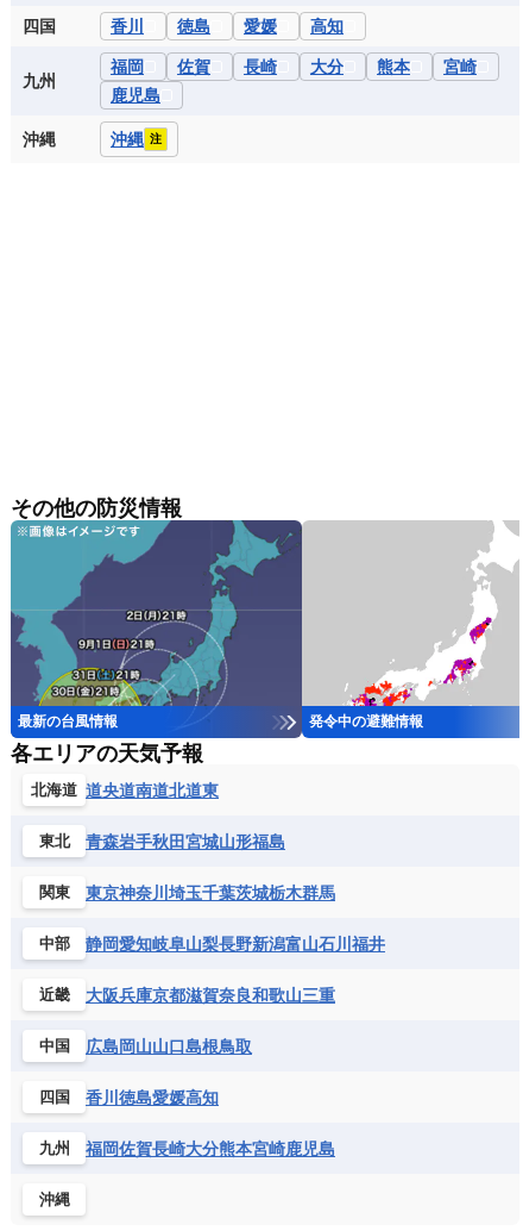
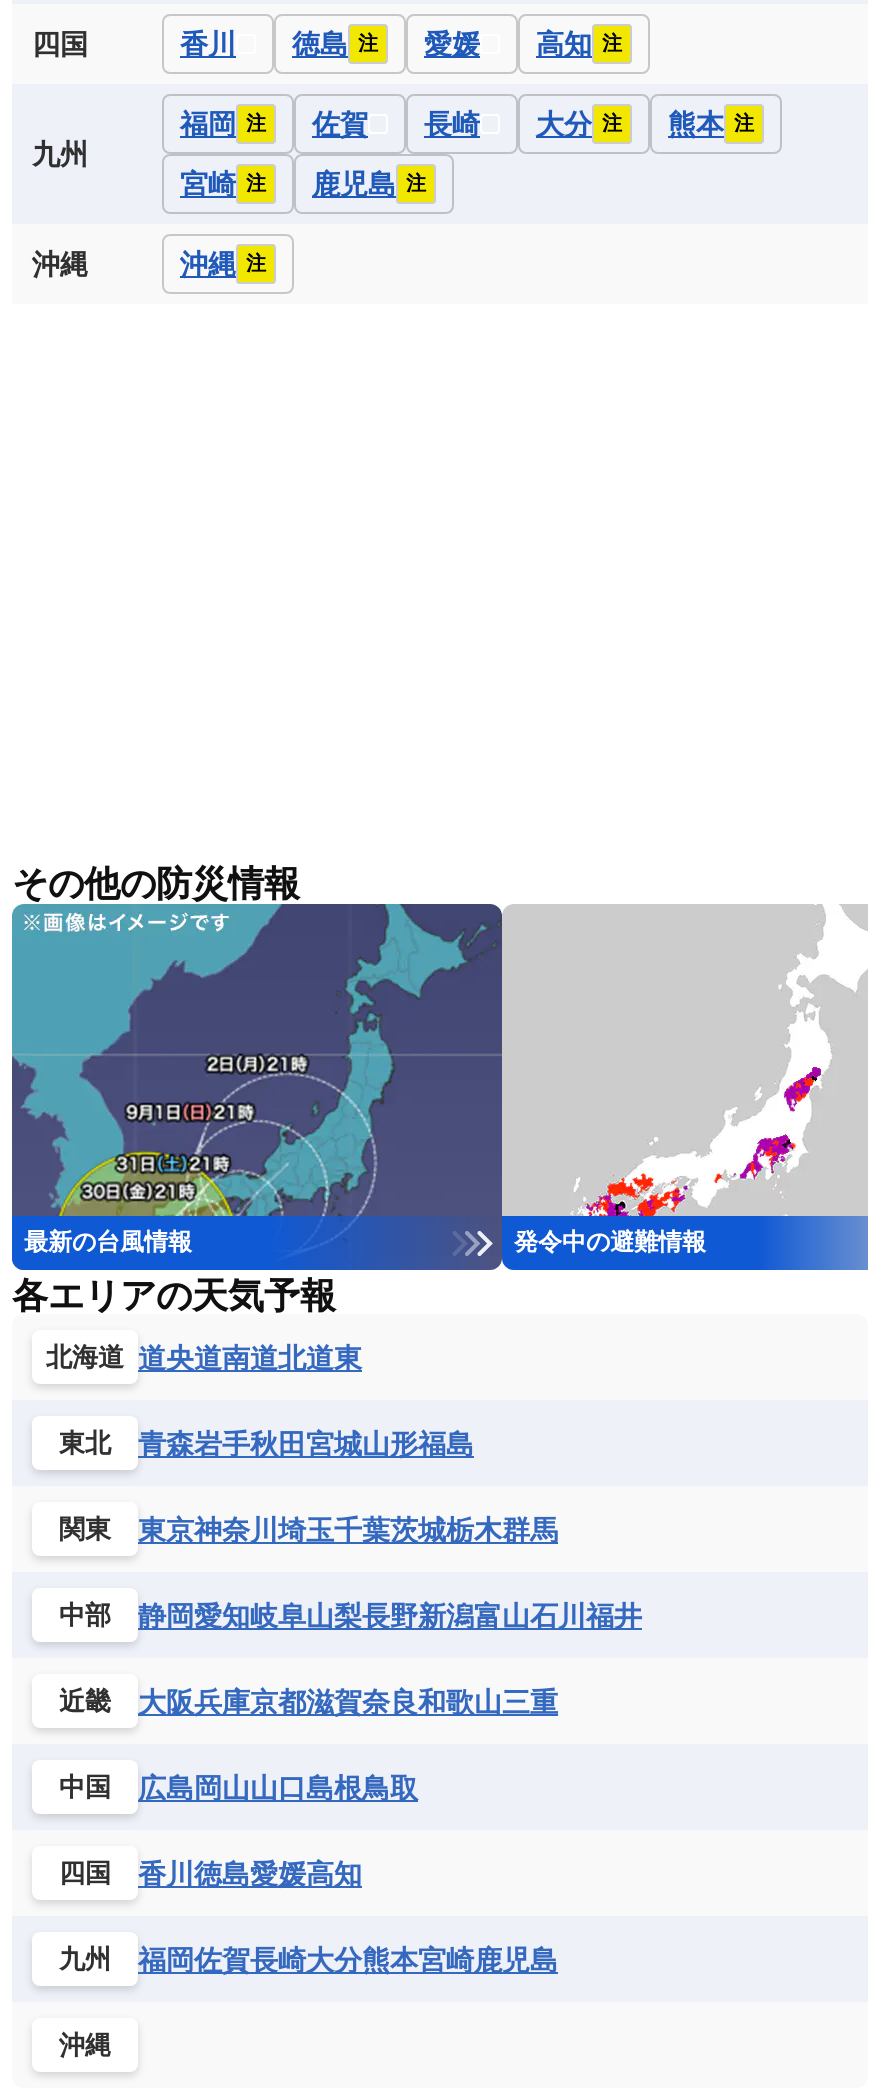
- 徳島
+ 徳島 注

- 高知
+ 高知 注

- 福岡
+ 福岡 注

- 大分
- 熊本
- 宮崎
+ 大分 注
+ 熊本 注

- 鹿児島
+ 宮崎 注
+ 鹿児島 注
